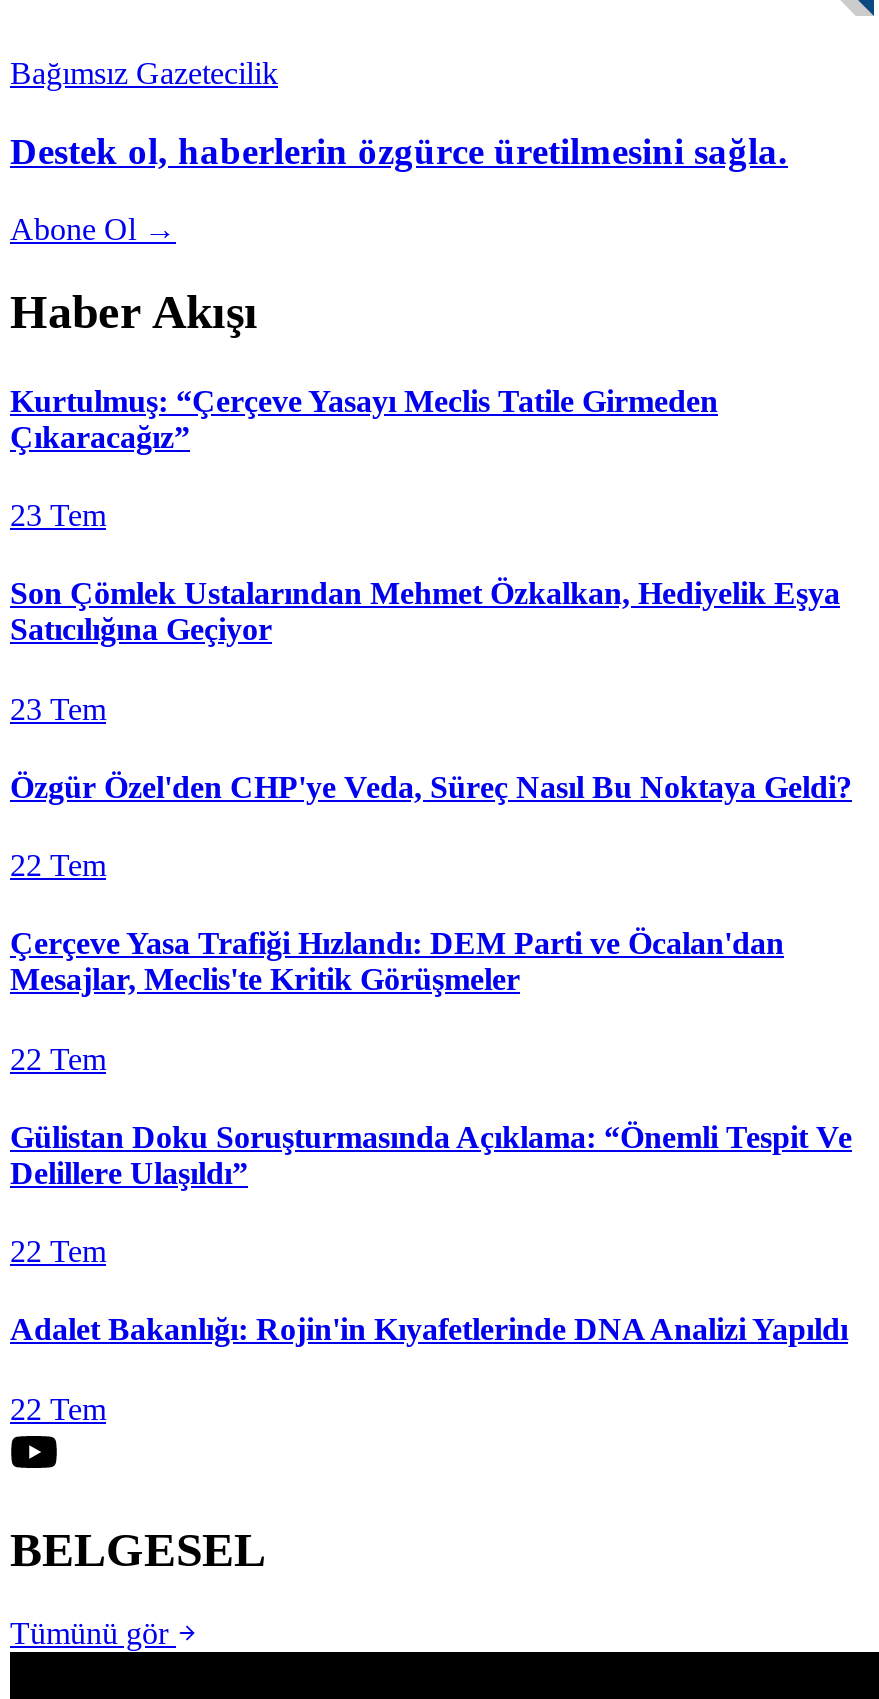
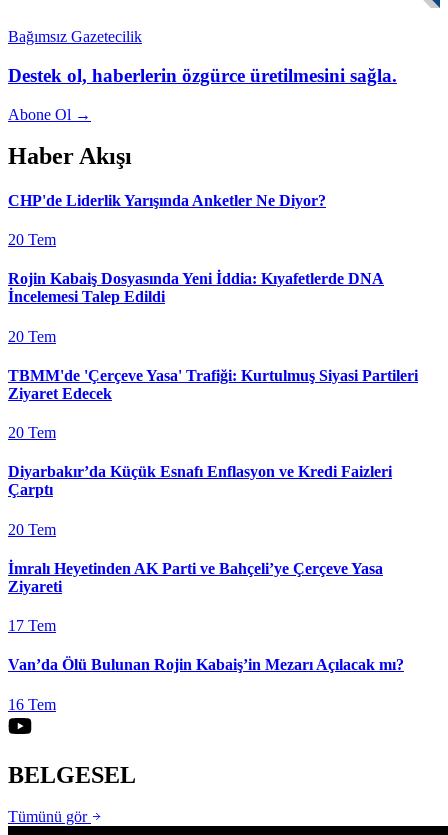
- Kurtulmuş: “Çerçeve Yasayı Meclis Tatile Girmeden
- Çıkaracağız”
+ CHP'de Liderlik Yarışında Anketler Ne Diyor?

- 23 Tem
+ 20 Tem

- Son Çömlek Ustalarından Mehmet Özkalkan, Hediyelik Eşya
- Satıcılığına Geçiyor
+ Rojin Kabaiş Dosyasında Yeni İddia: Kıyafetlerde DNA
+ İncelemesi Talep Edildi

- 23 Tem
+ 20 Tem

- Özgür Özel'den CHP'ye Veda, Süreç Nasıl Bu Noktaya Geldi?
+ TBMM'de 'Çerçeve Yasa' Trafiği: Kurtulmuş Siyasi Partileri
+ Ziyaret Edecek

- 22 Tem
+ 20 Tem

- Çerçeve Yasa Trafiği Hızlandı: DEM Parti ve Öcalan'dan
- Mesajlar, Meclis'te Kritik Görüşmeler
+ Diyarbakır’da Küçük Esnafı Enflasyon ve Kredi Faizleri
+ Çarptı

- 22 Tem
+ 20 Tem

- Gülistan Doku Soruşturmasında Açıklama: “Önemli Tespit Ve
- Delillere Ulaşıldı”
+ İmralı Heyetinden AK Parti ve Bahçeli’ye Çerçeve Yasa
+ Ziyareti

- 22 Tem
+ 17 Tem

- Adalet Bakanlığı: Rojin'in Kıyafetlerinde DNA Analizi Yapıldı
+ Van’da Ölü Bulunan Rojin Kabaiş’in Mezarı Açılacak mı?

- 22 Tem
+ 16 Tem
